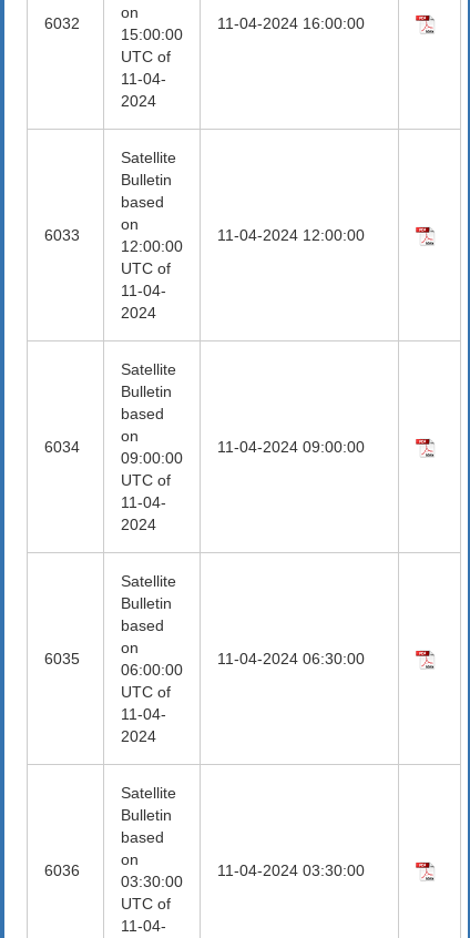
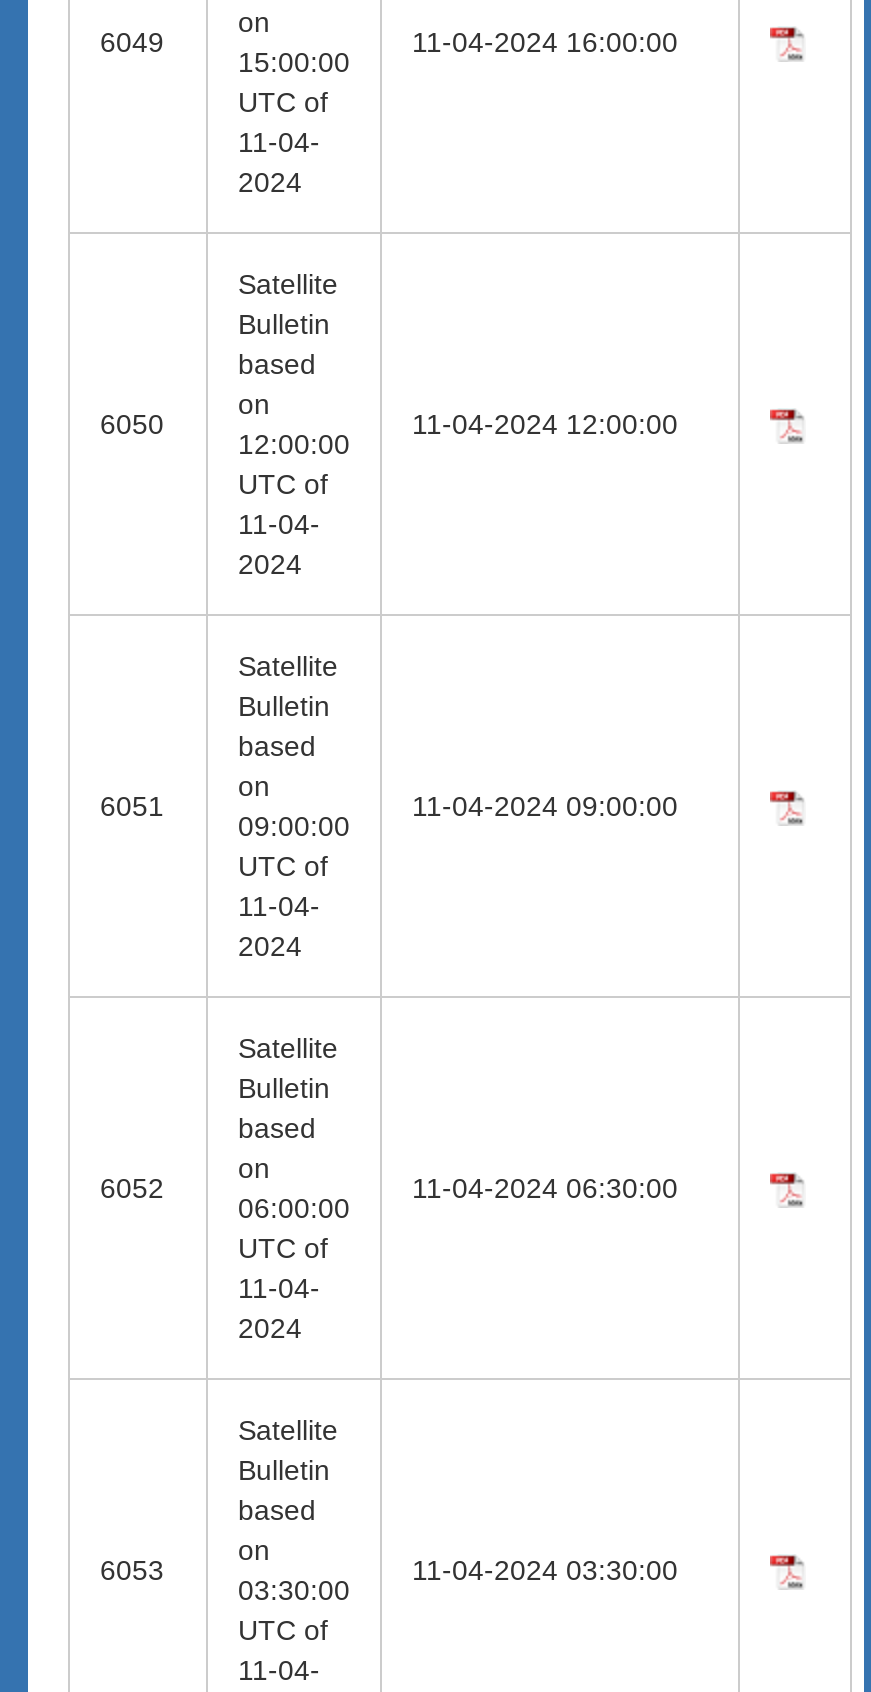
- 6032
+ 6049

- 6033
+ 6050

- 6034
+ 6051

- 6035
+ 6052

- 6036
+ 6053
